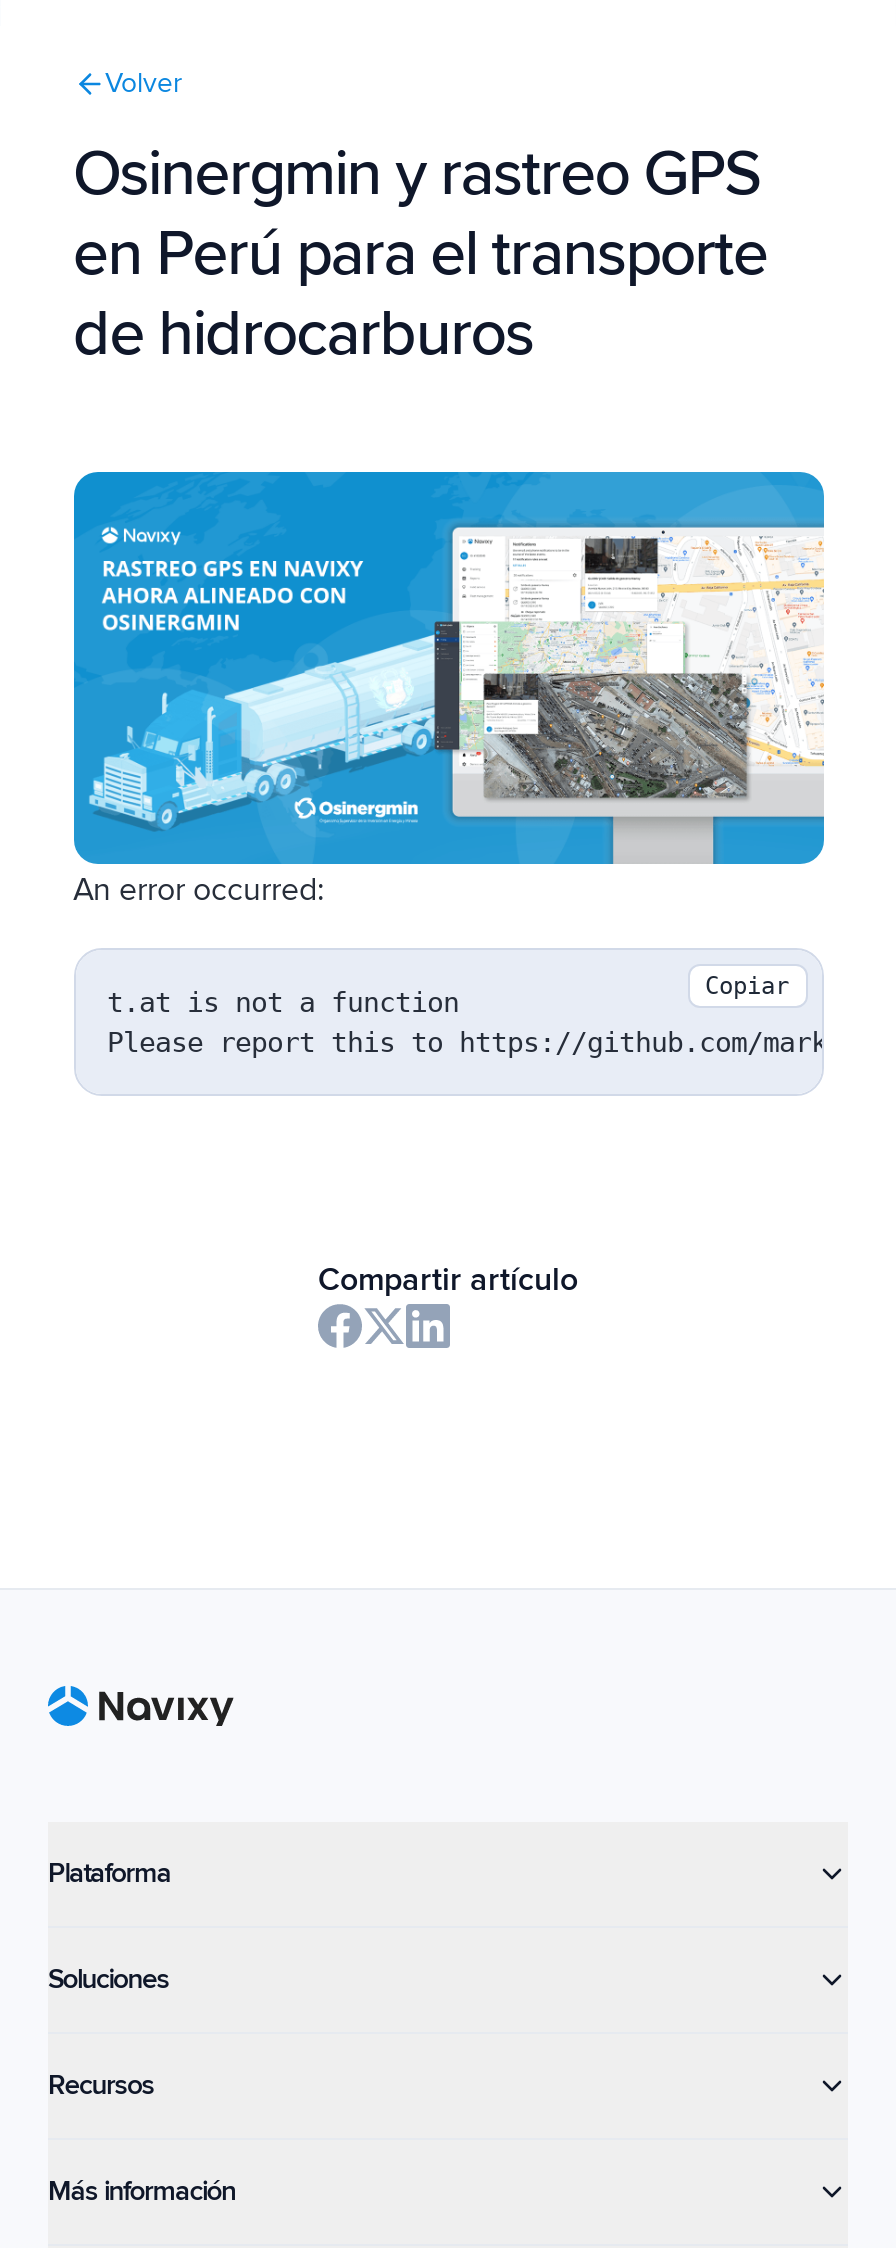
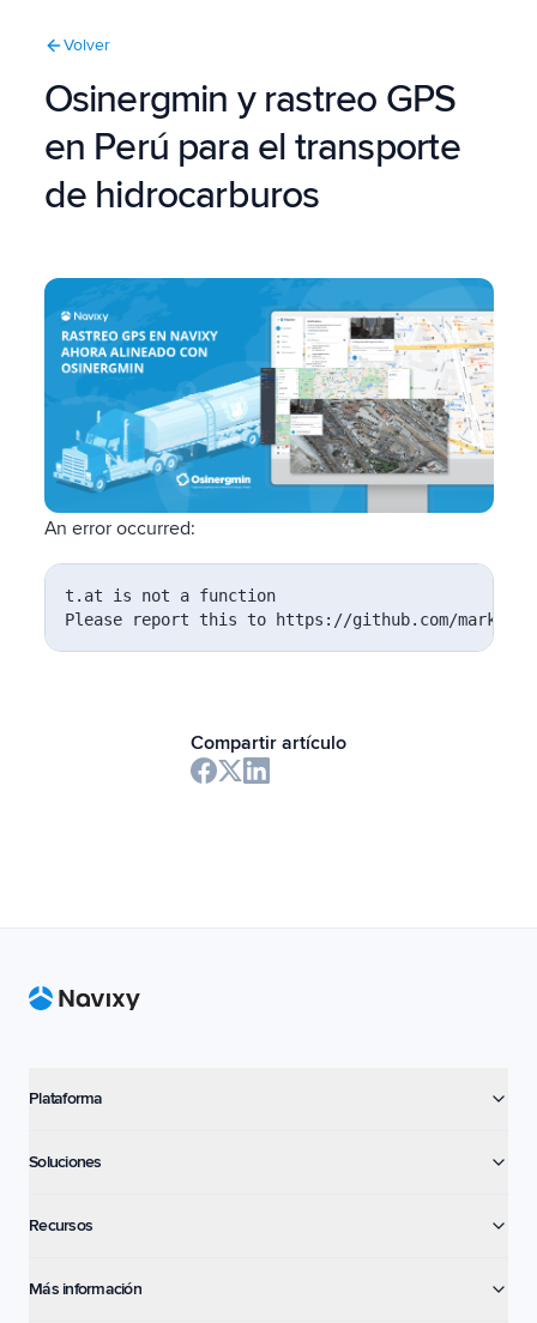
- Copiar
